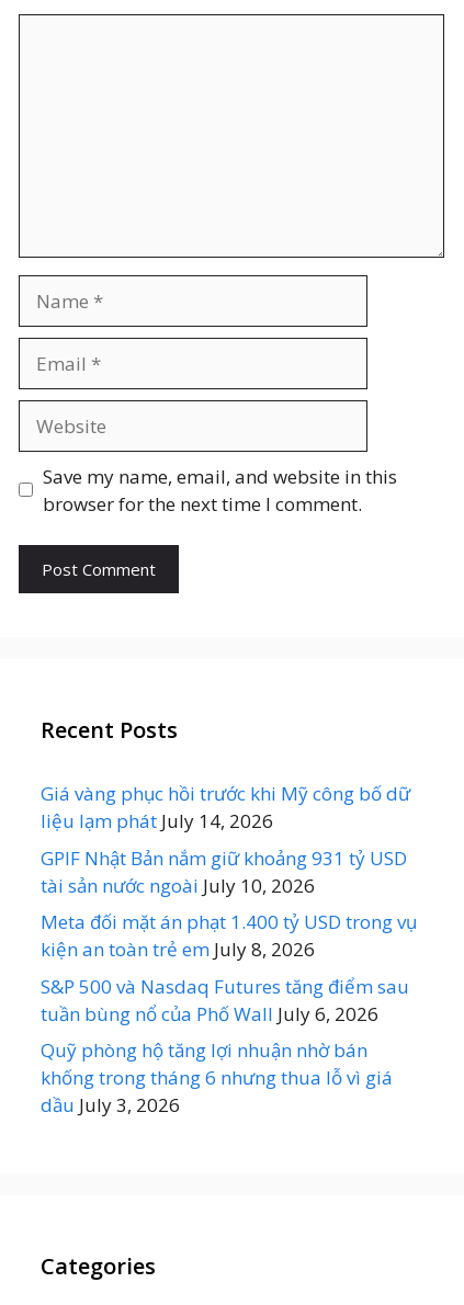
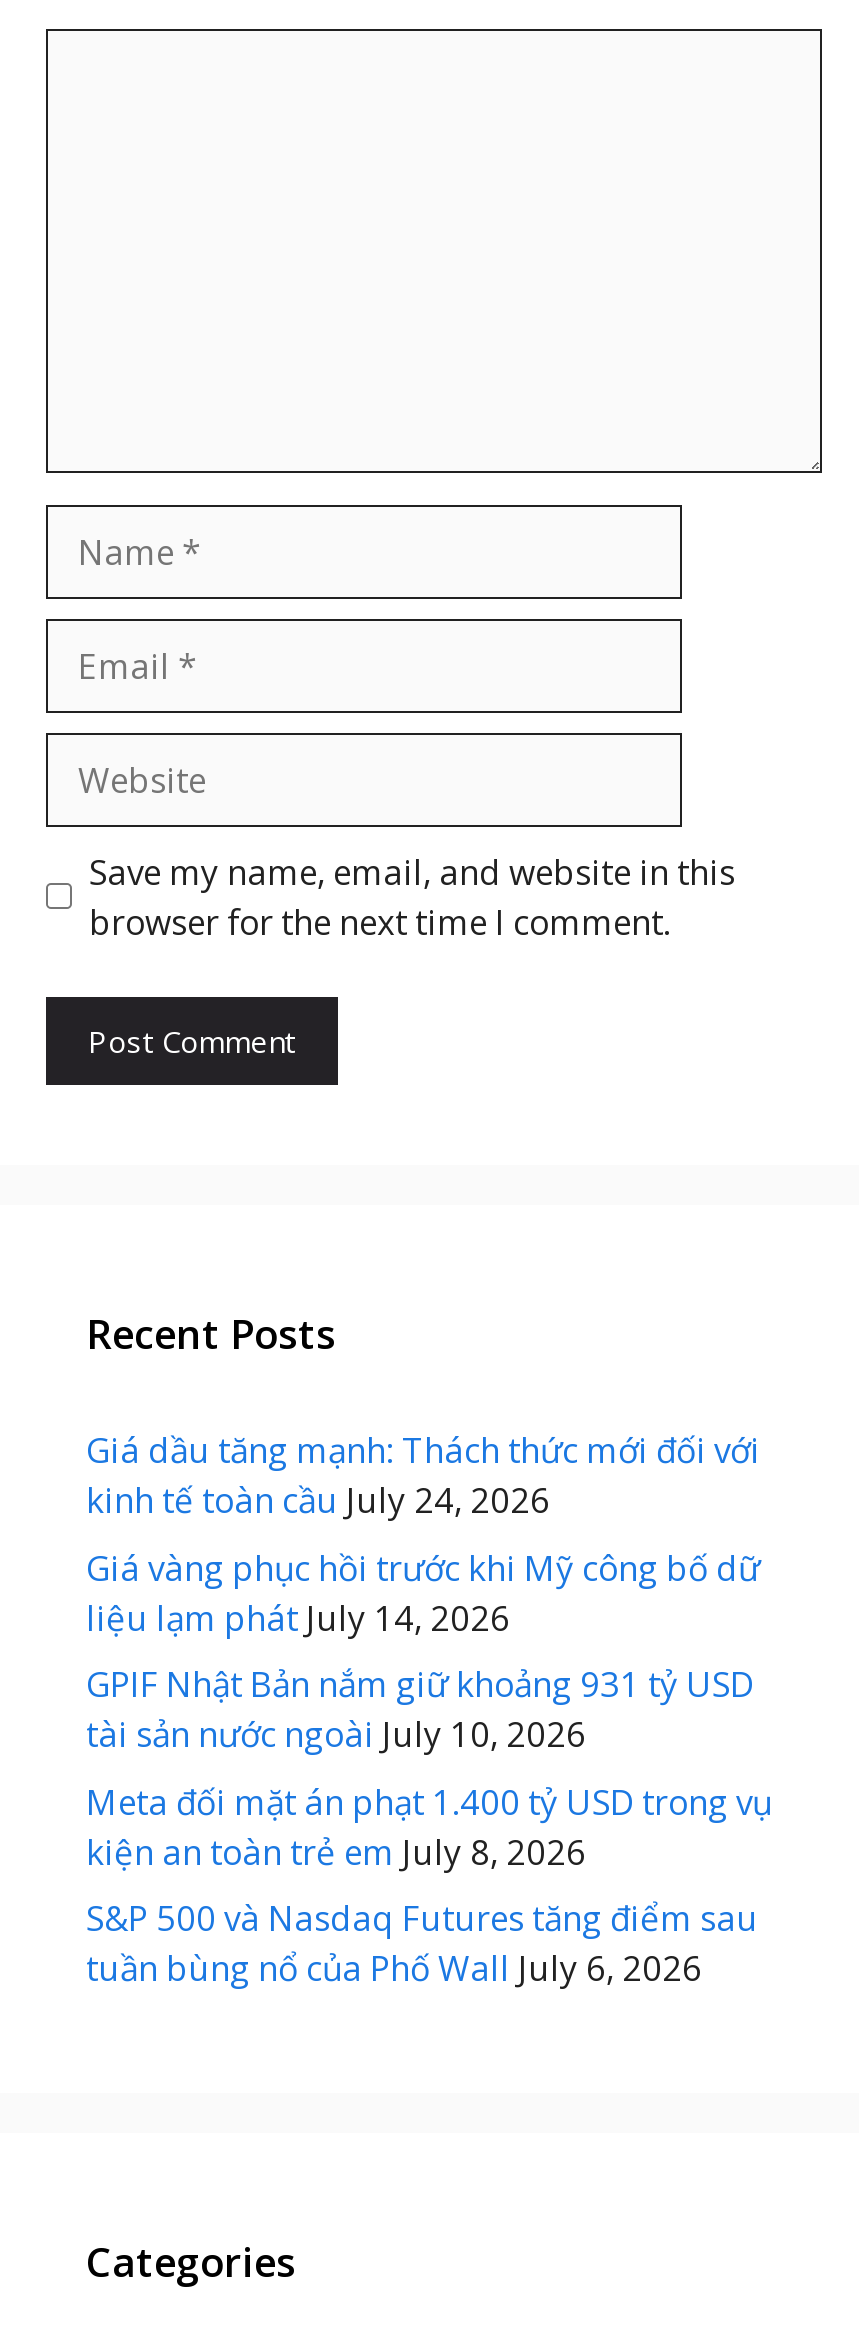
+ Giá dầu tăng mạnh: Thách thức mới đối với
+ kinh tế toàn cầu July 24, 2026

moved down: Giá vàng phục hồi trước khi Mỹ công bố dữ | liệu lạm phát July 14, 2026 | GPIF Nhật Bản nắm giữ khoảng 931 tỷ USD | tài sản nước ngoài July 10, 2026 | Meta đối mặt án phạt 1.400 tỷ USD trong vụ | kiện an toàn trẻ em July 8, 2026 | S&P 500 và Nasdaq Futures tăng điểm sau | tuần bùng nổ của Phố Wall July 6, 2026

- Quỹ phòng hộ tăng lợi nhuận nhờ bán
- khống trong tháng 6 nhưng thua lỗ vì giá
- dầu July 3, 2026
